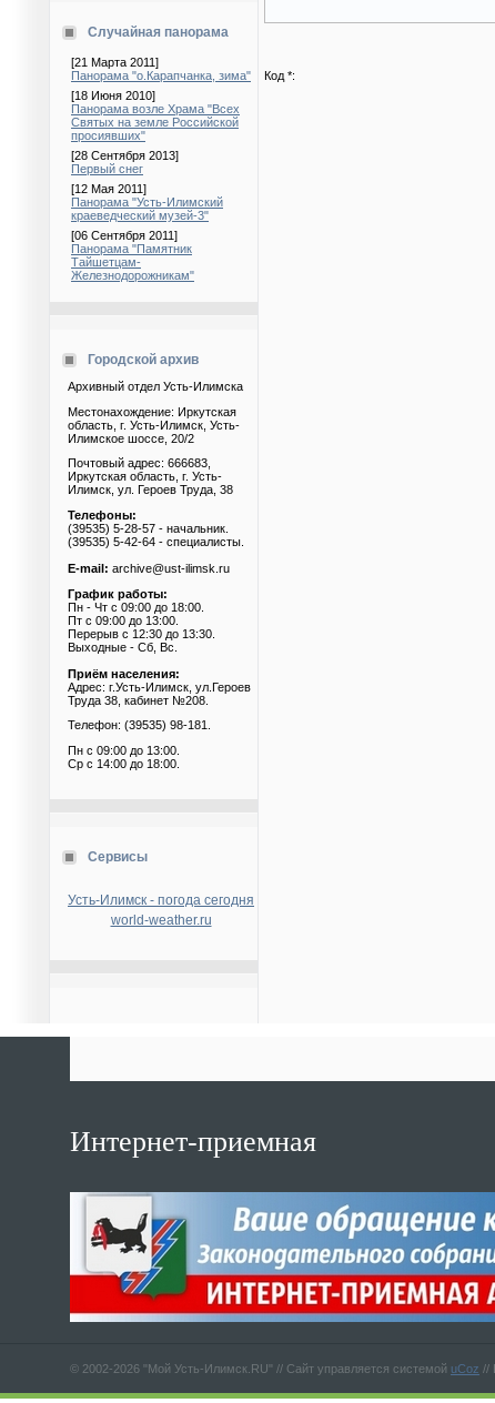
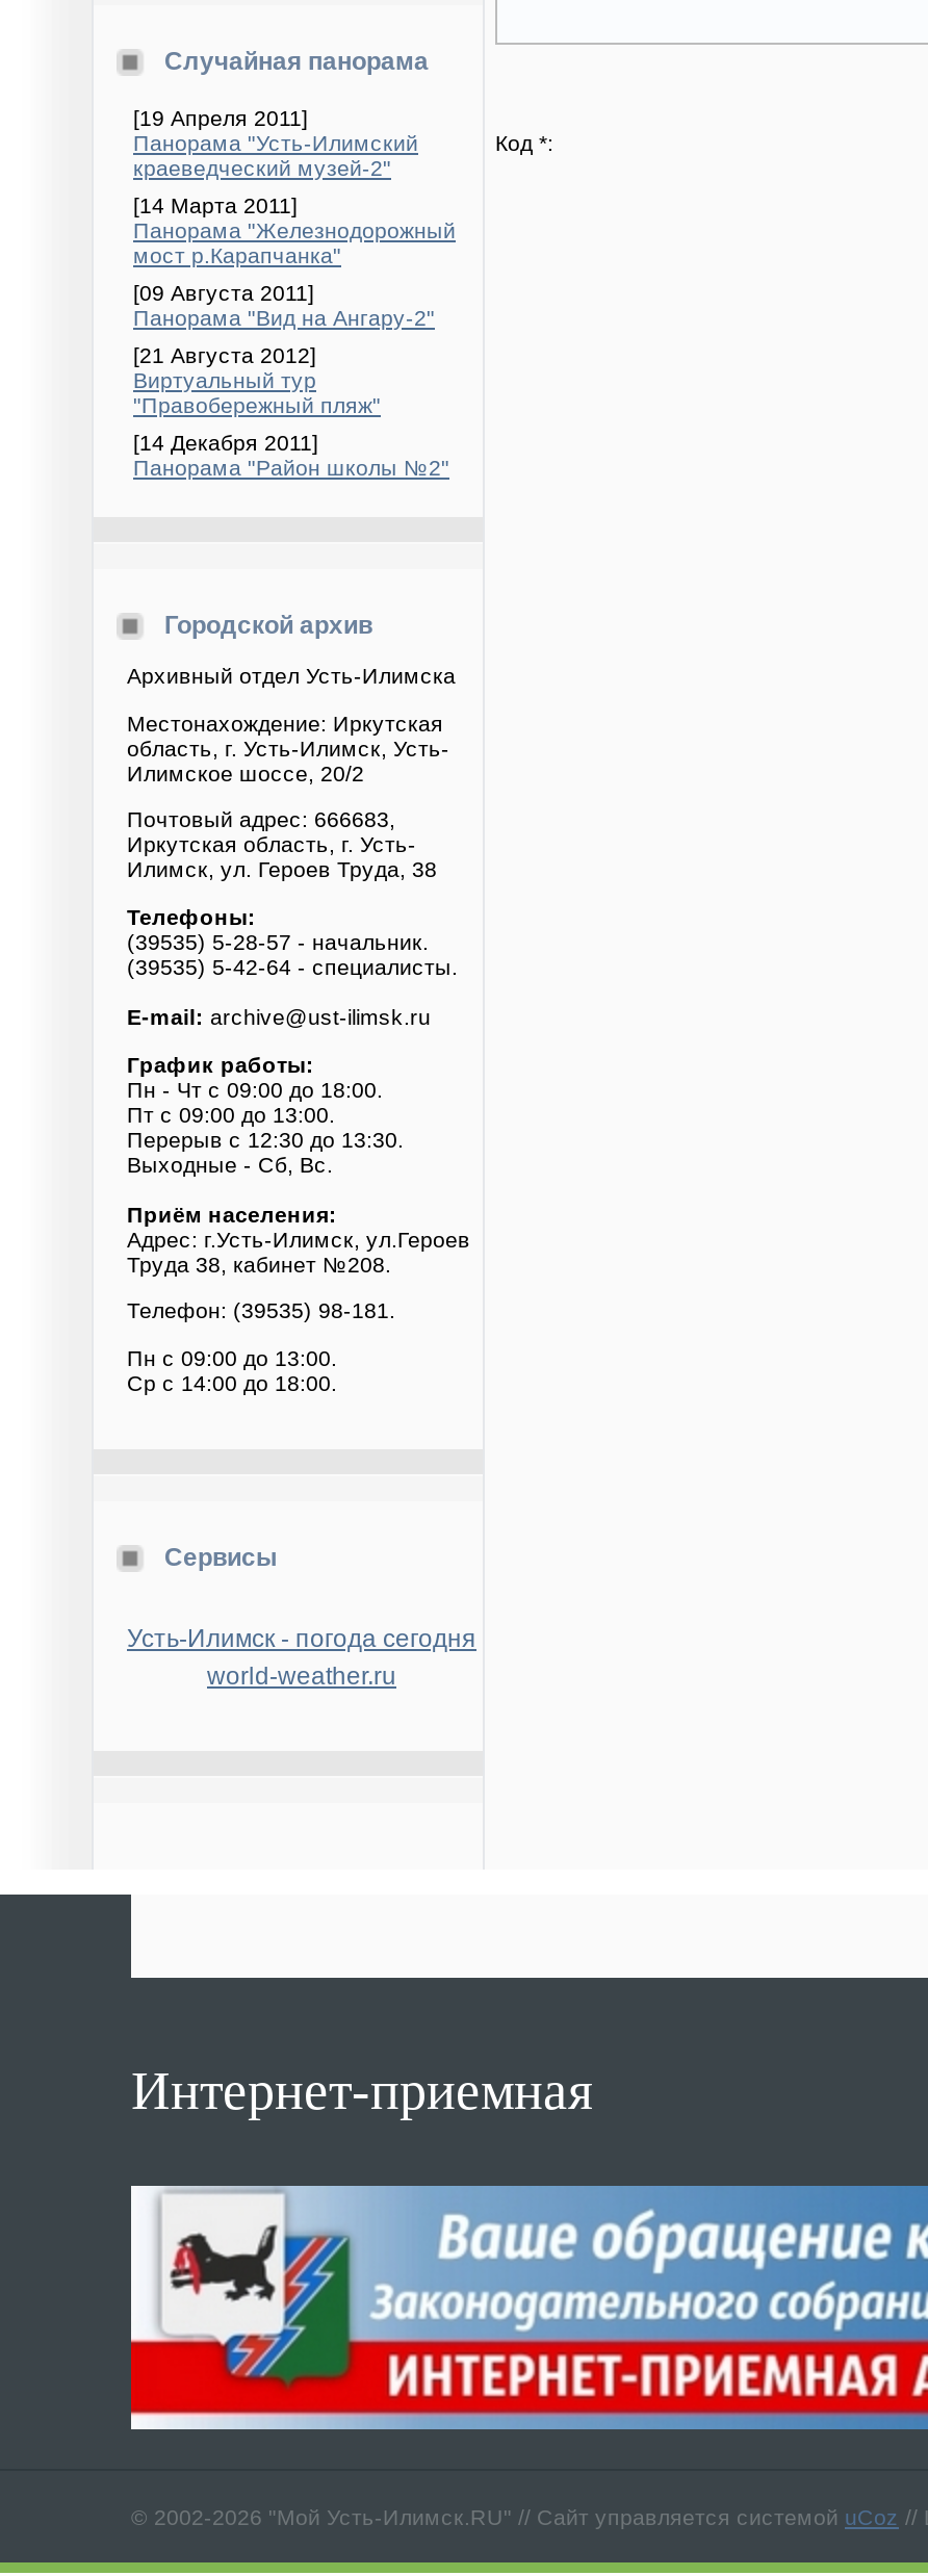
- [21 Марта 2011]
- Панорама "о.Карапчанка, зима"
- [18 Июня 2010]
- Панорама возле Храма "Всех
- Святых на земле Российской
- просиявших"
- [28 Сентября 2013]
- Первый снег
- [12 Мая 2011]
+ [19 Апреля 2011]

moved up: Панорама "Усть-Илимский

- краеведческий музей-3"
- [06 Сентября 2011]
- Панорама "Памятник
- Тайшетцам-
- Железнодорожникам"
+ краеведческий музей-2"
+ [14 Марта 2011]
+ Панорама "Железнодорожный
+ мост р.Карапчанка"
+ [09 Августа 2011]
+ Панорама "Вид на Ангару-2"
+ [21 Августа 2012]
+ Виртуальный тур
+ "Правобережный пляж"
+ [14 Декабря 2011]
+ Панорама "Район школы №2"
